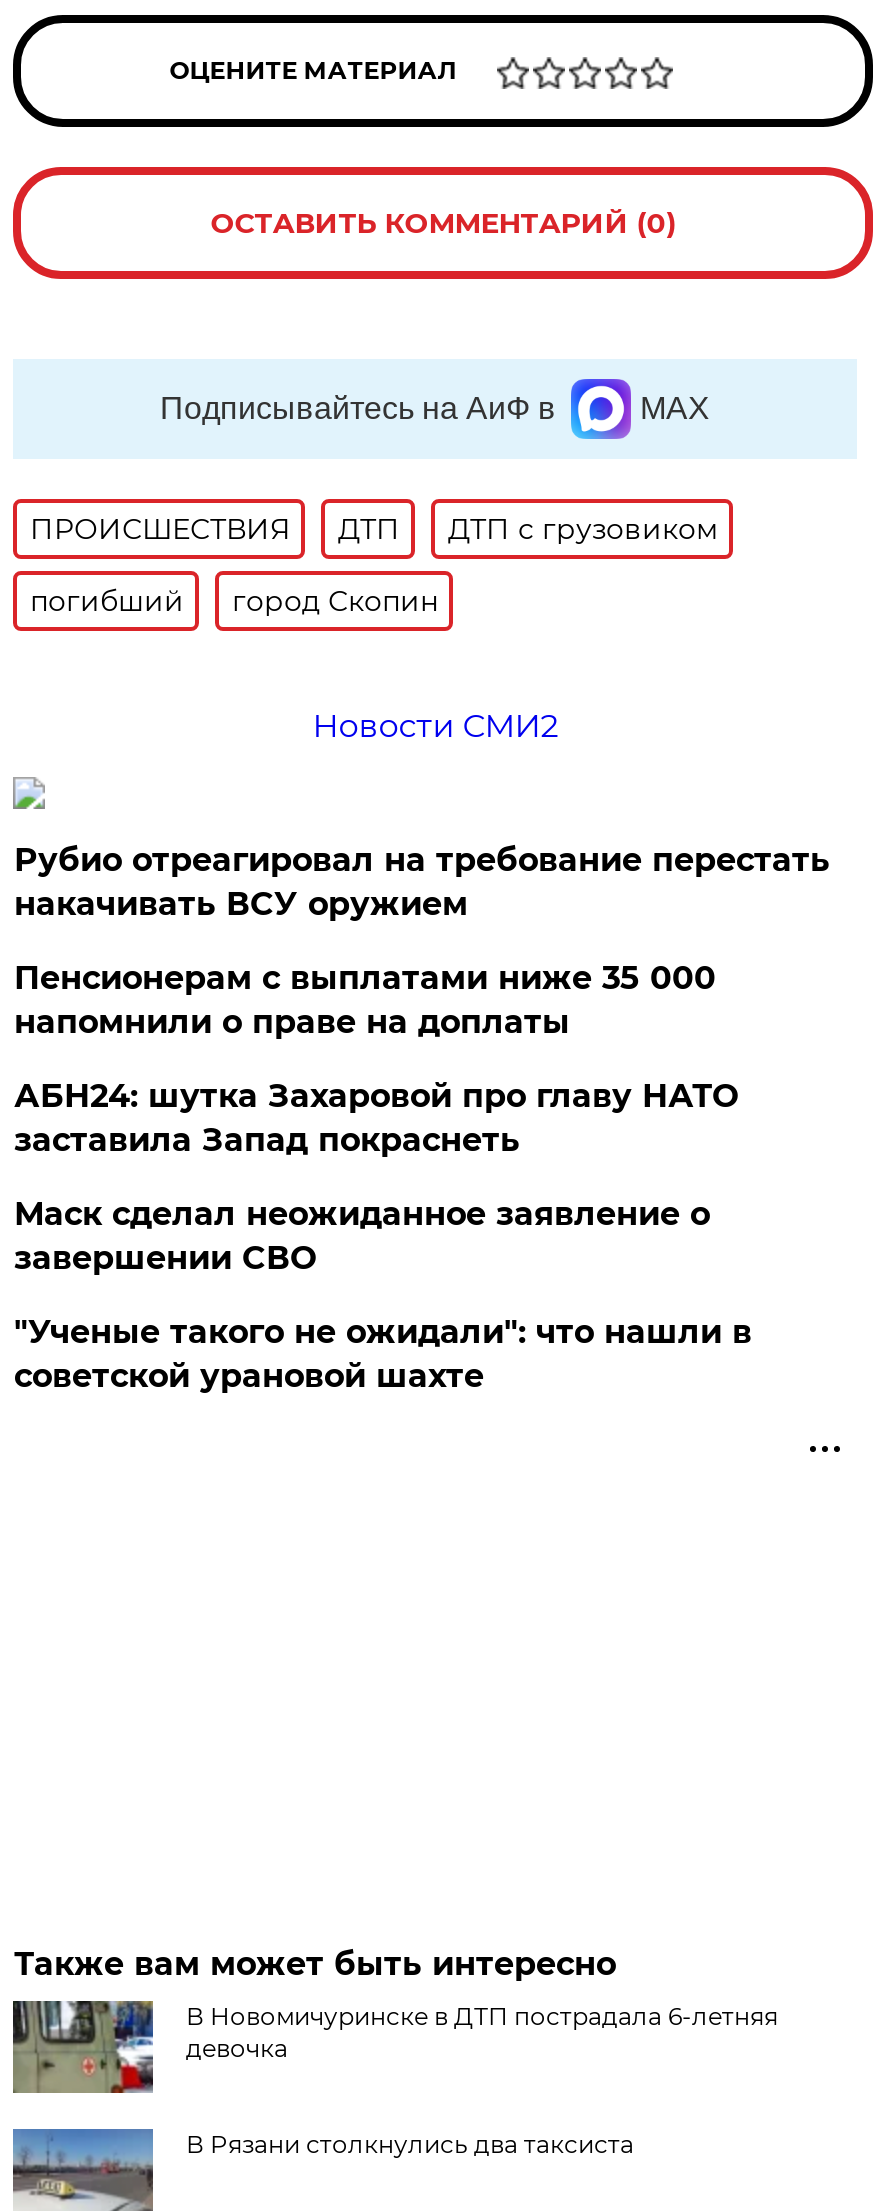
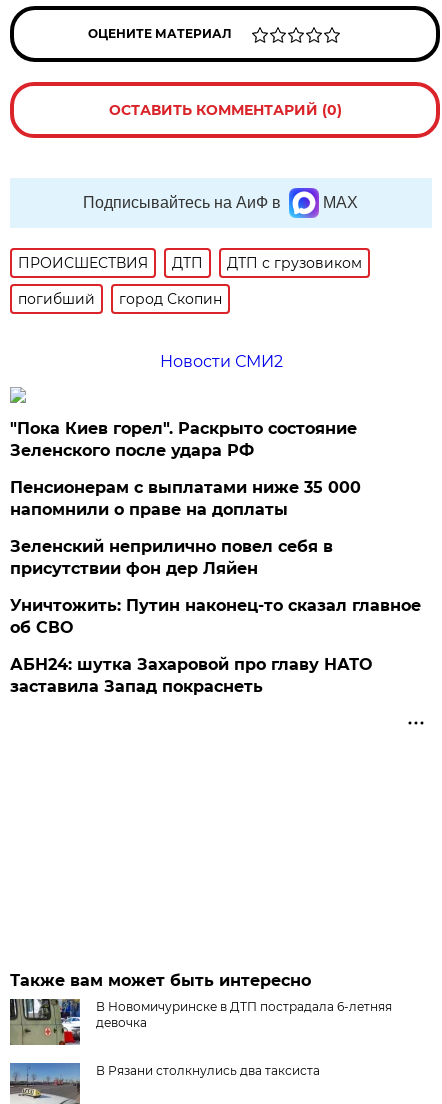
- Рубио отреагировал на требование перестать
- накачивать ВСУ оружием
+ "Пока Киев горел". Раскрыто состояние
+ Зеленского после удара РФ

+ Зеленский неприлично повел cебя в
+ присутствии фон дер Ляйен
+ Уничтожить: Путин наконец-то сказал главное
+ об СВО

moved down: АБН24: шутка Захаровой про главу НАТО | заставила Запад покраснеть

- Маск сделал неожиданное заявление о
- завершении СВО
- "Ученые такого не ожидали": что нашли в
- советской урановой шахте
